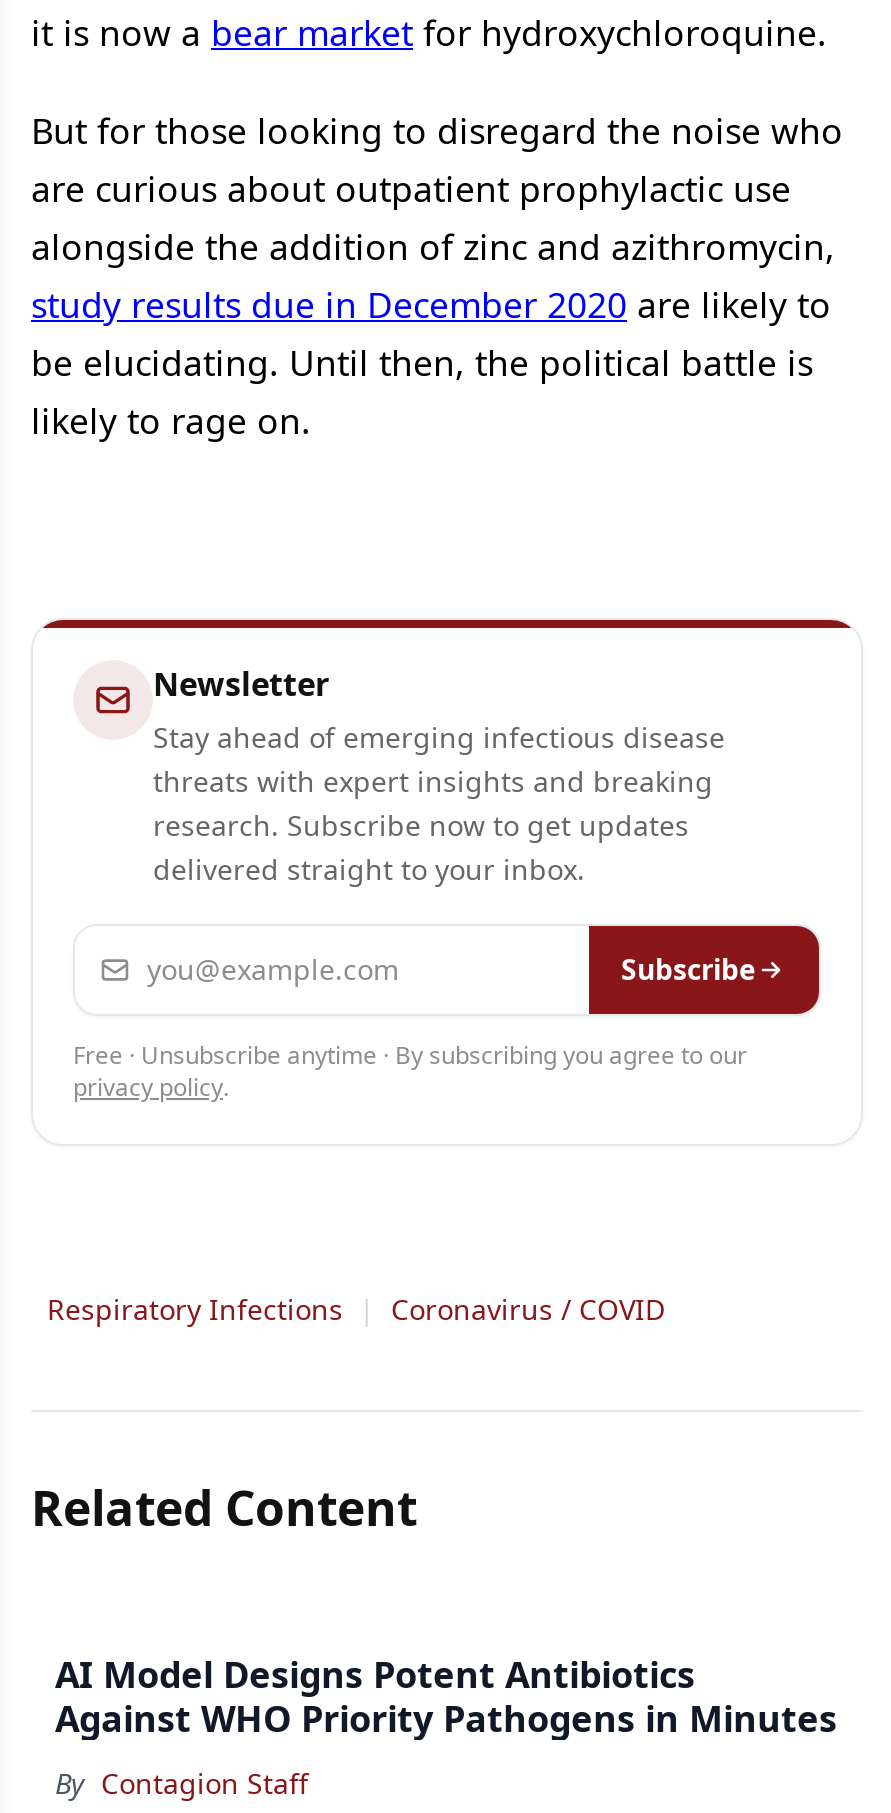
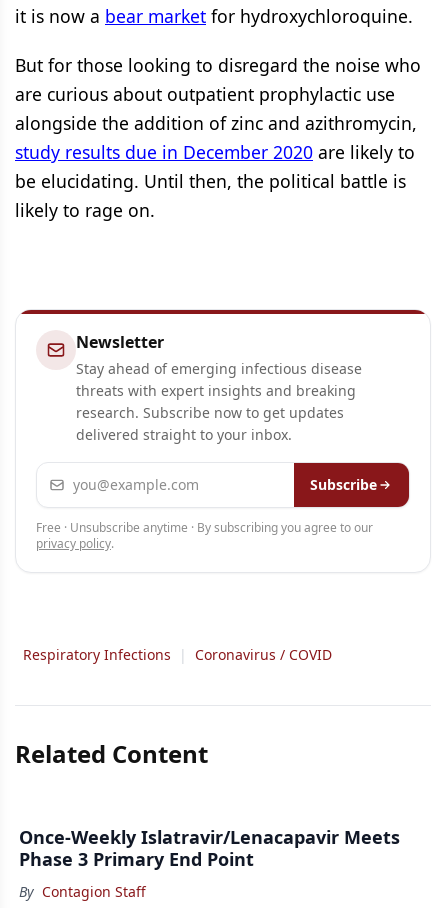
- AI Model Designs Potent Antibiotics
- Against WHO Priority Pathogens in Minutes
+ Once-Weekly Islatravir/Lenacapavir Meets
+ Phase 3 Primary End Point
